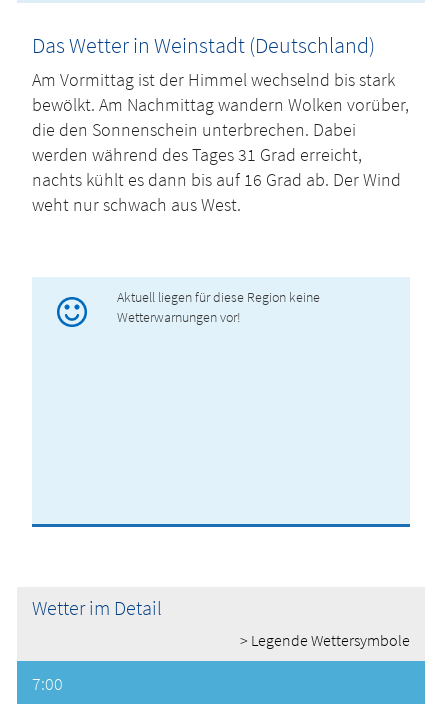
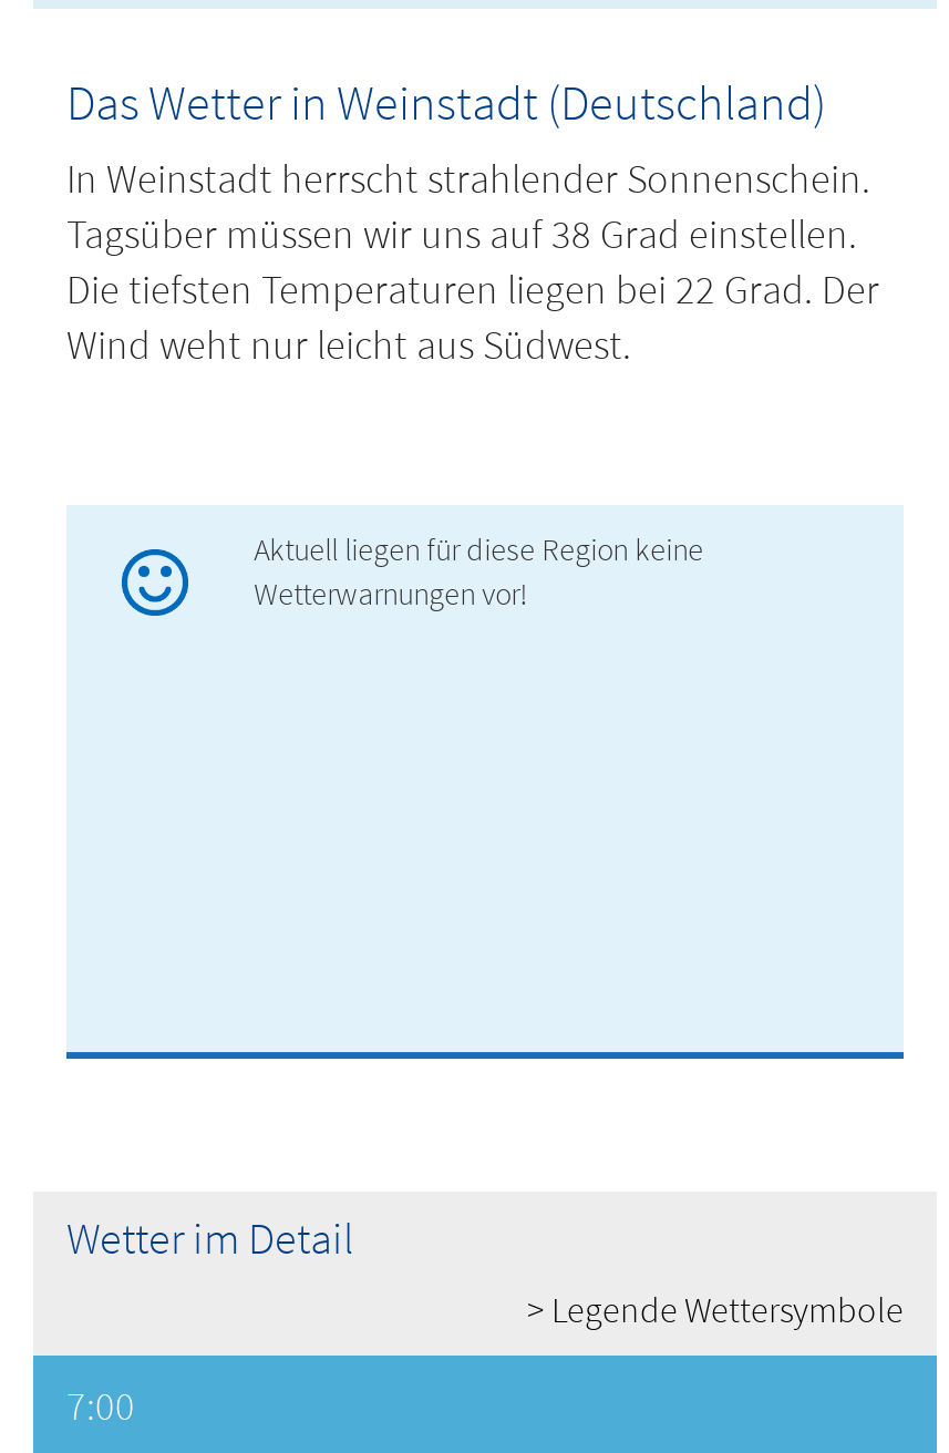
- Am Vormittag ist der Himmel wechselnd bis stark
- bewölkt. Am Nachmittag wandern Wolken vorüber,
- die den Sonnenschein unterbrechen. Dabei
- werden während des Tages 31 Grad erreicht,
- nachts kühlt es dann bis auf 16 Grad ab. Der Wind
- weht nur schwach aus West.
+ In Weinstadt herrscht strahlender Sonnenschein.
+ Tagsüber müssen wir uns auf 38 Grad einstellen.
+ Die tiefsten Temperaturen liegen bei 22 Grad. Der
+ Wind weht nur leicht aus Südwest.
